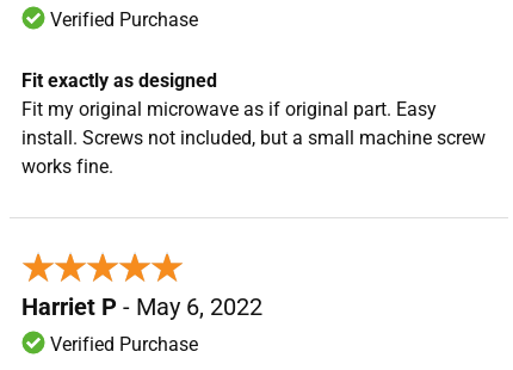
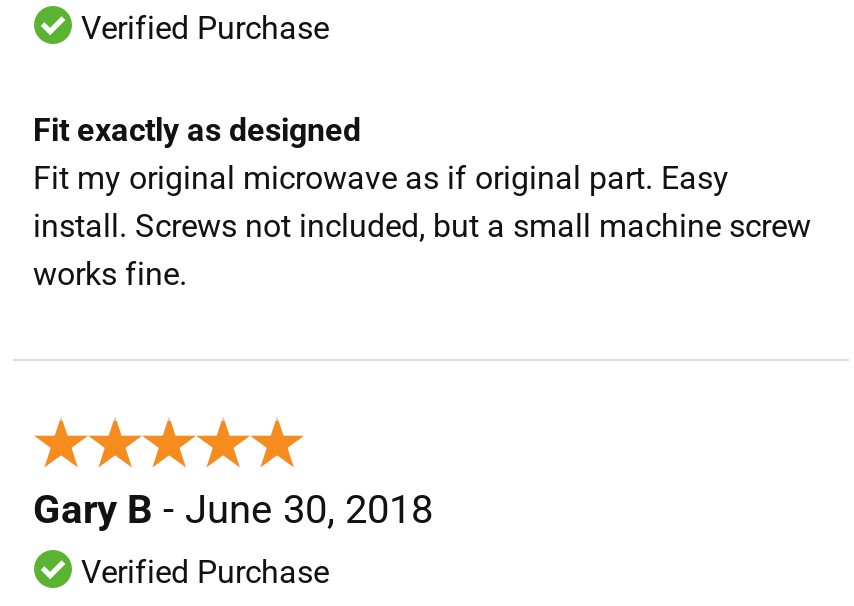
- Harriet P - May 6, 2022
+ Gary B - June 30, 2018
